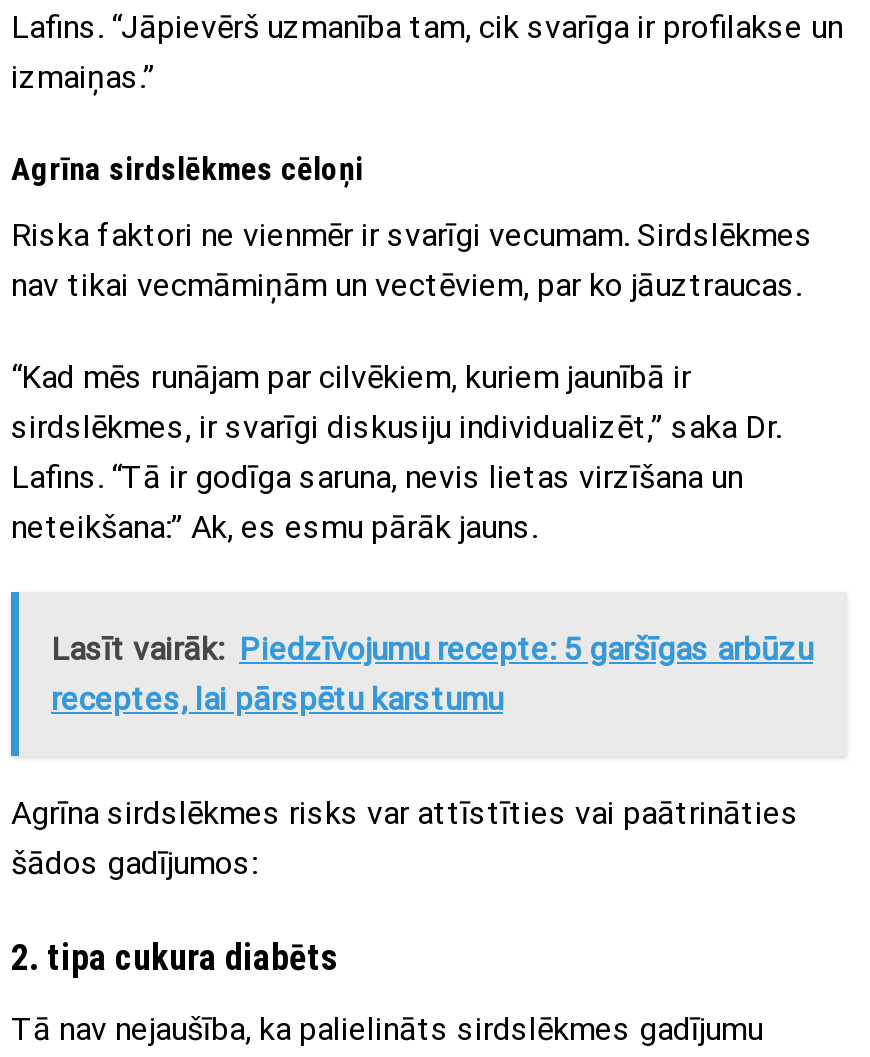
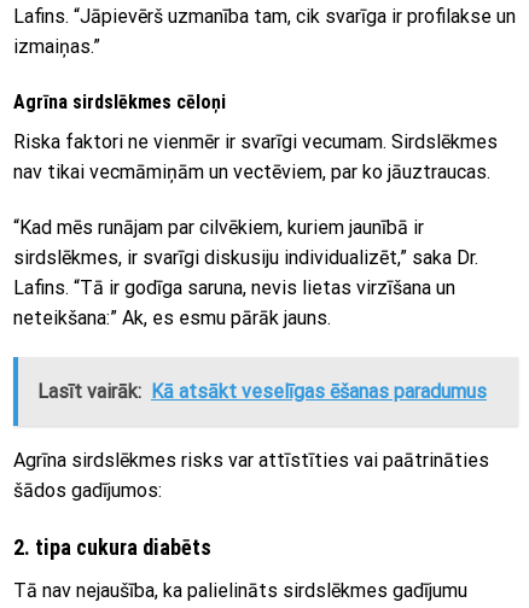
- Lasīt vairāk: Piedzīvojumu recepte: 5 garšīgas arbūzu
- receptes, lai pārspētu karstumu
+ Lasīt vairāk: Kā atsākt veselīgas ēšanas paradumus
